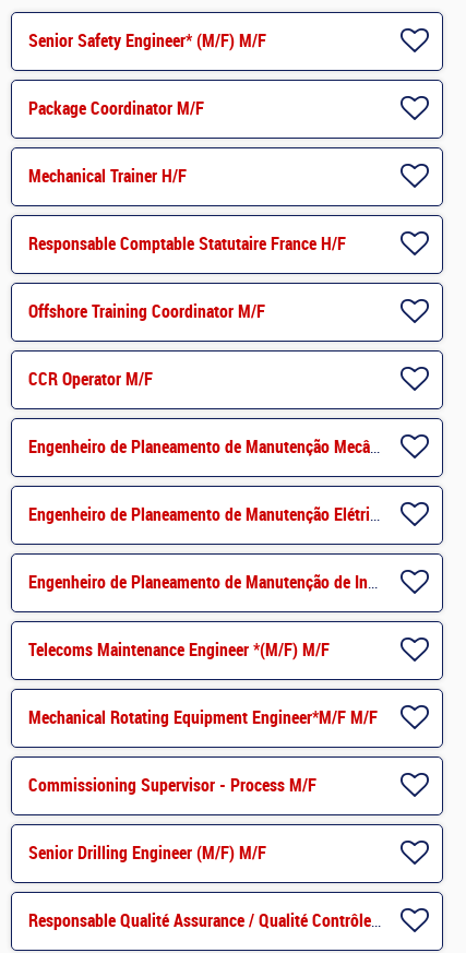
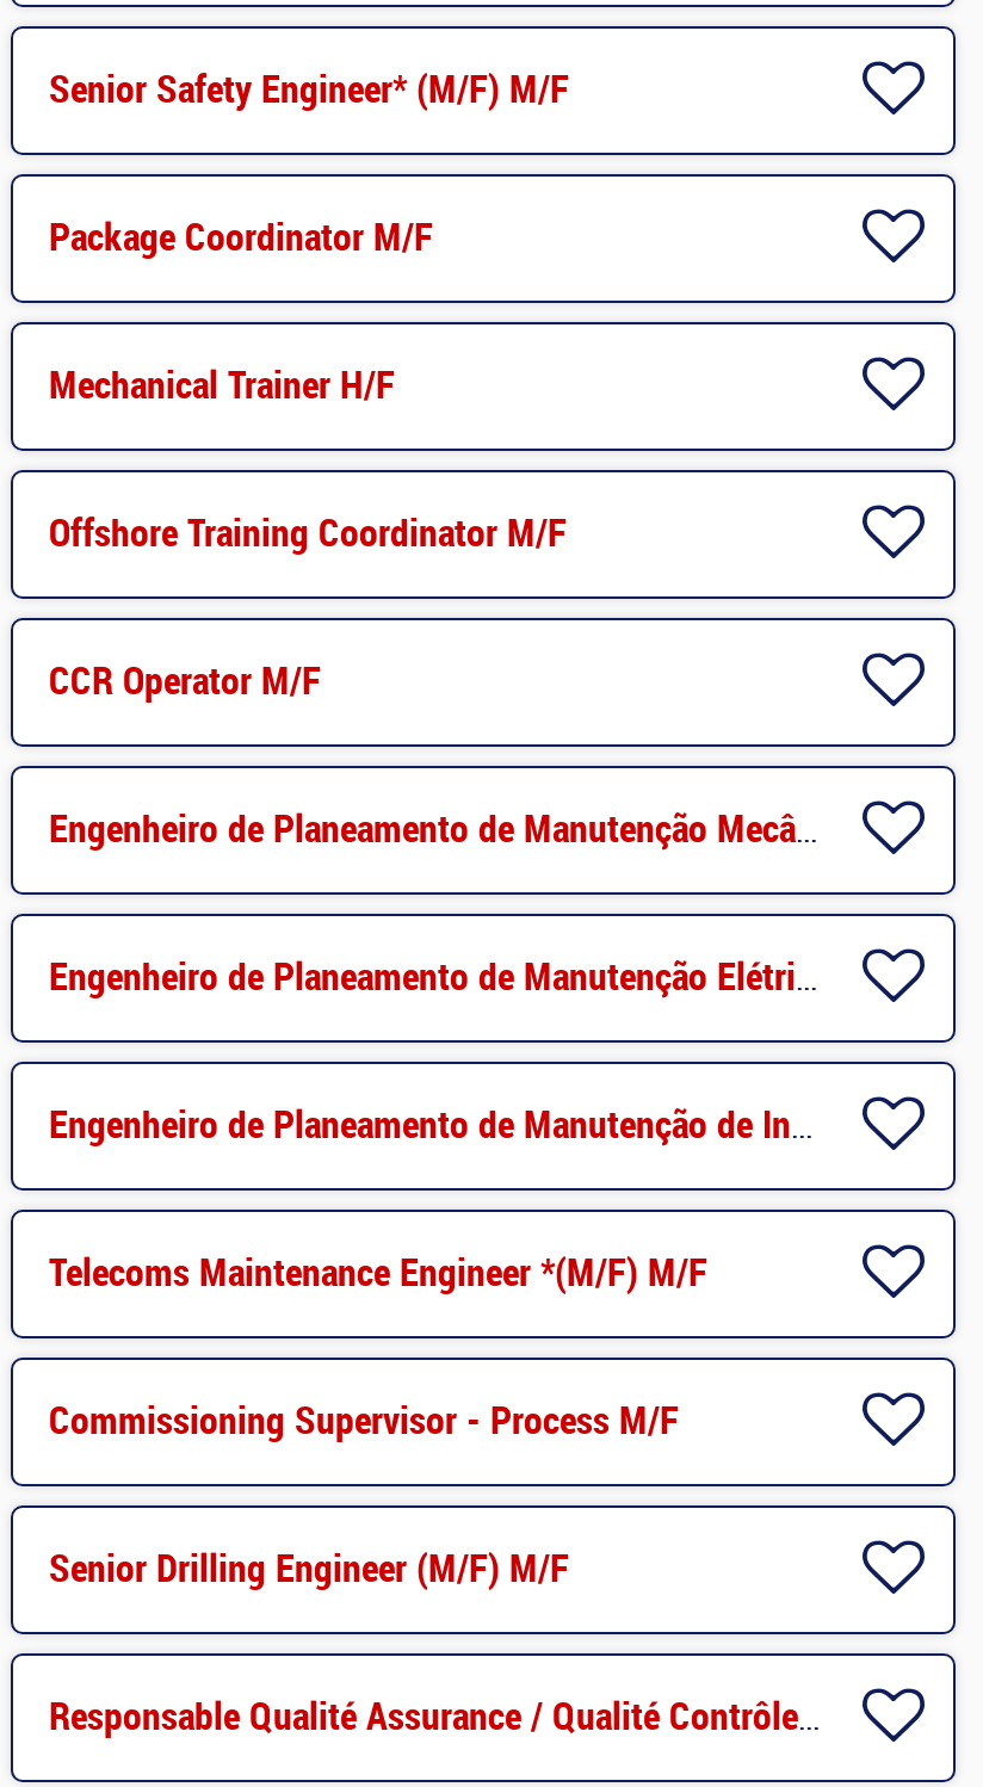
- Responsable Comptable Statutaire France H/F

- Mechanical Rotating Equipment Engineer*M/F M/F
